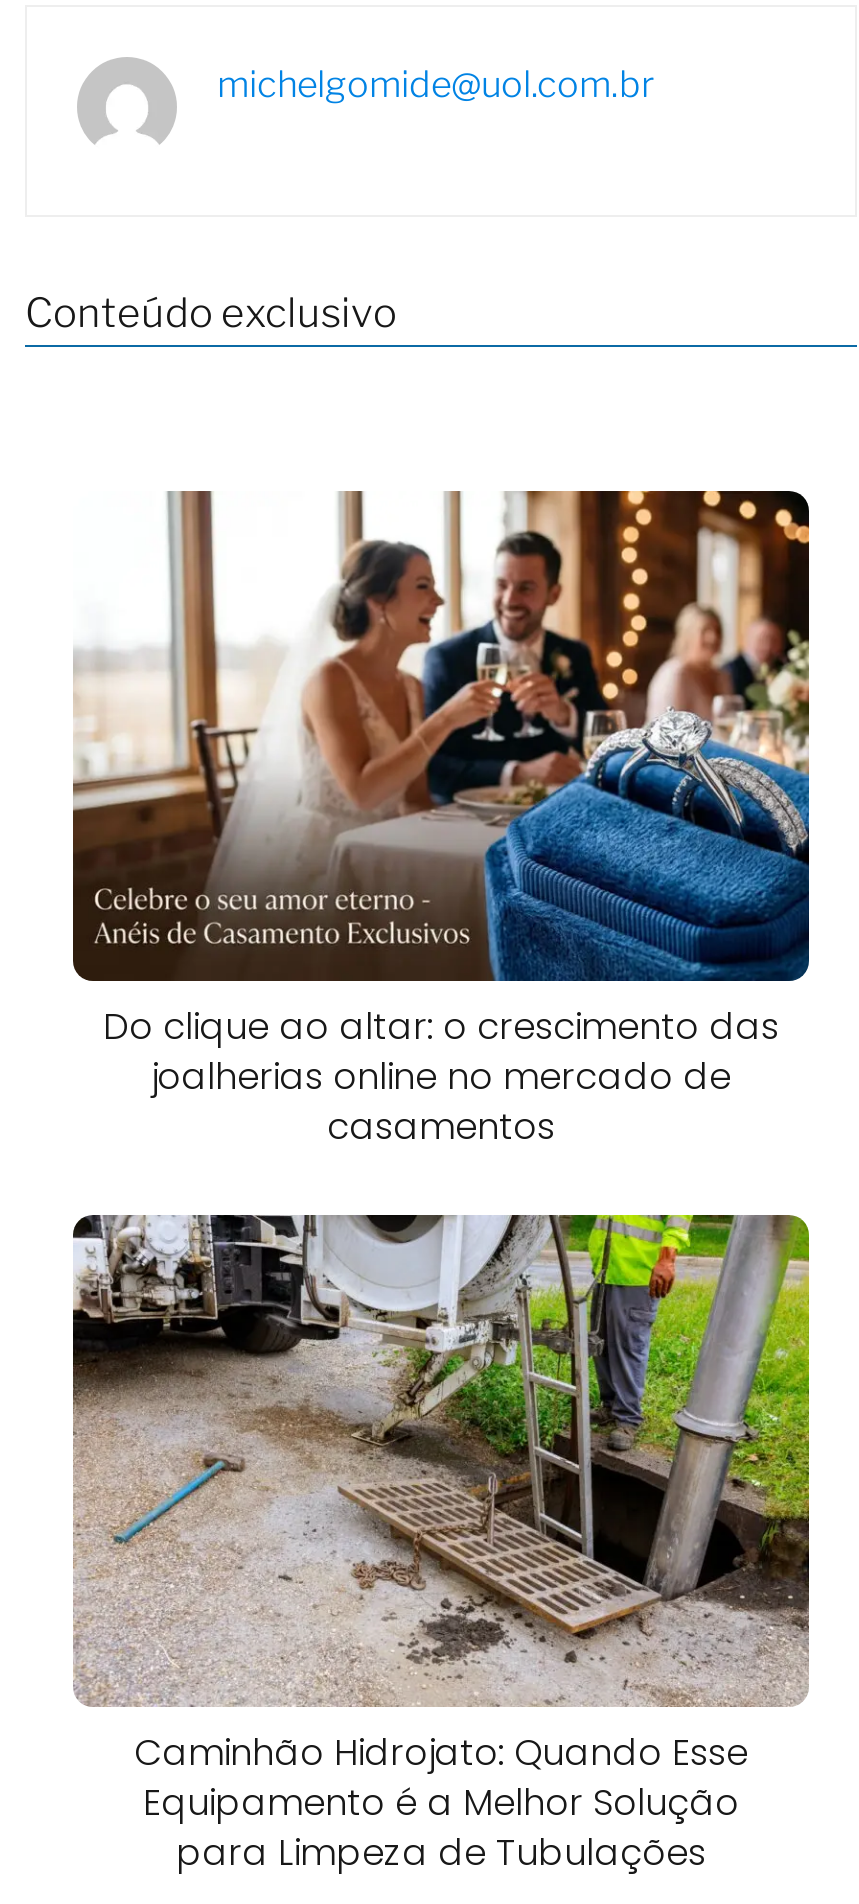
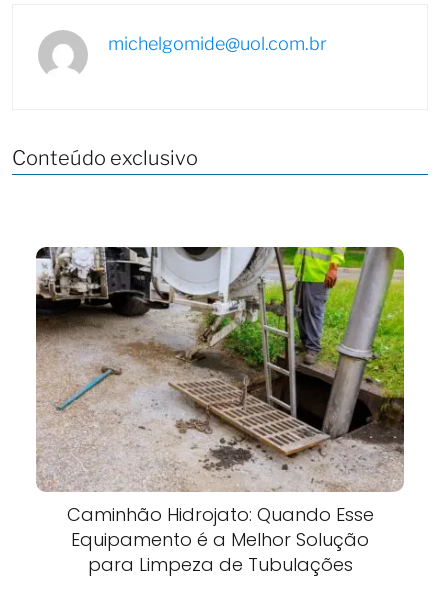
- [image]
- Do clique ao altar: o crescimento das
- joalherias online no mercado de
- casamentos
